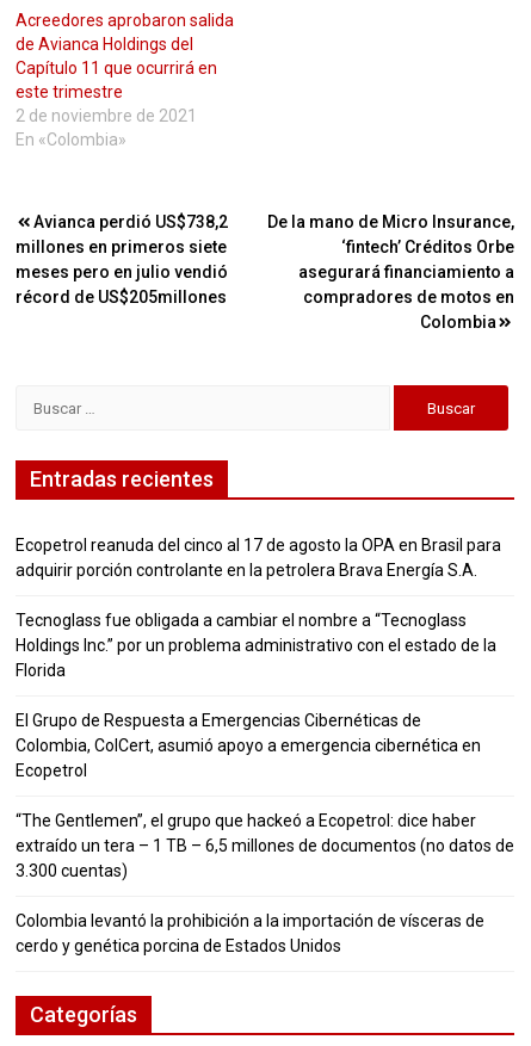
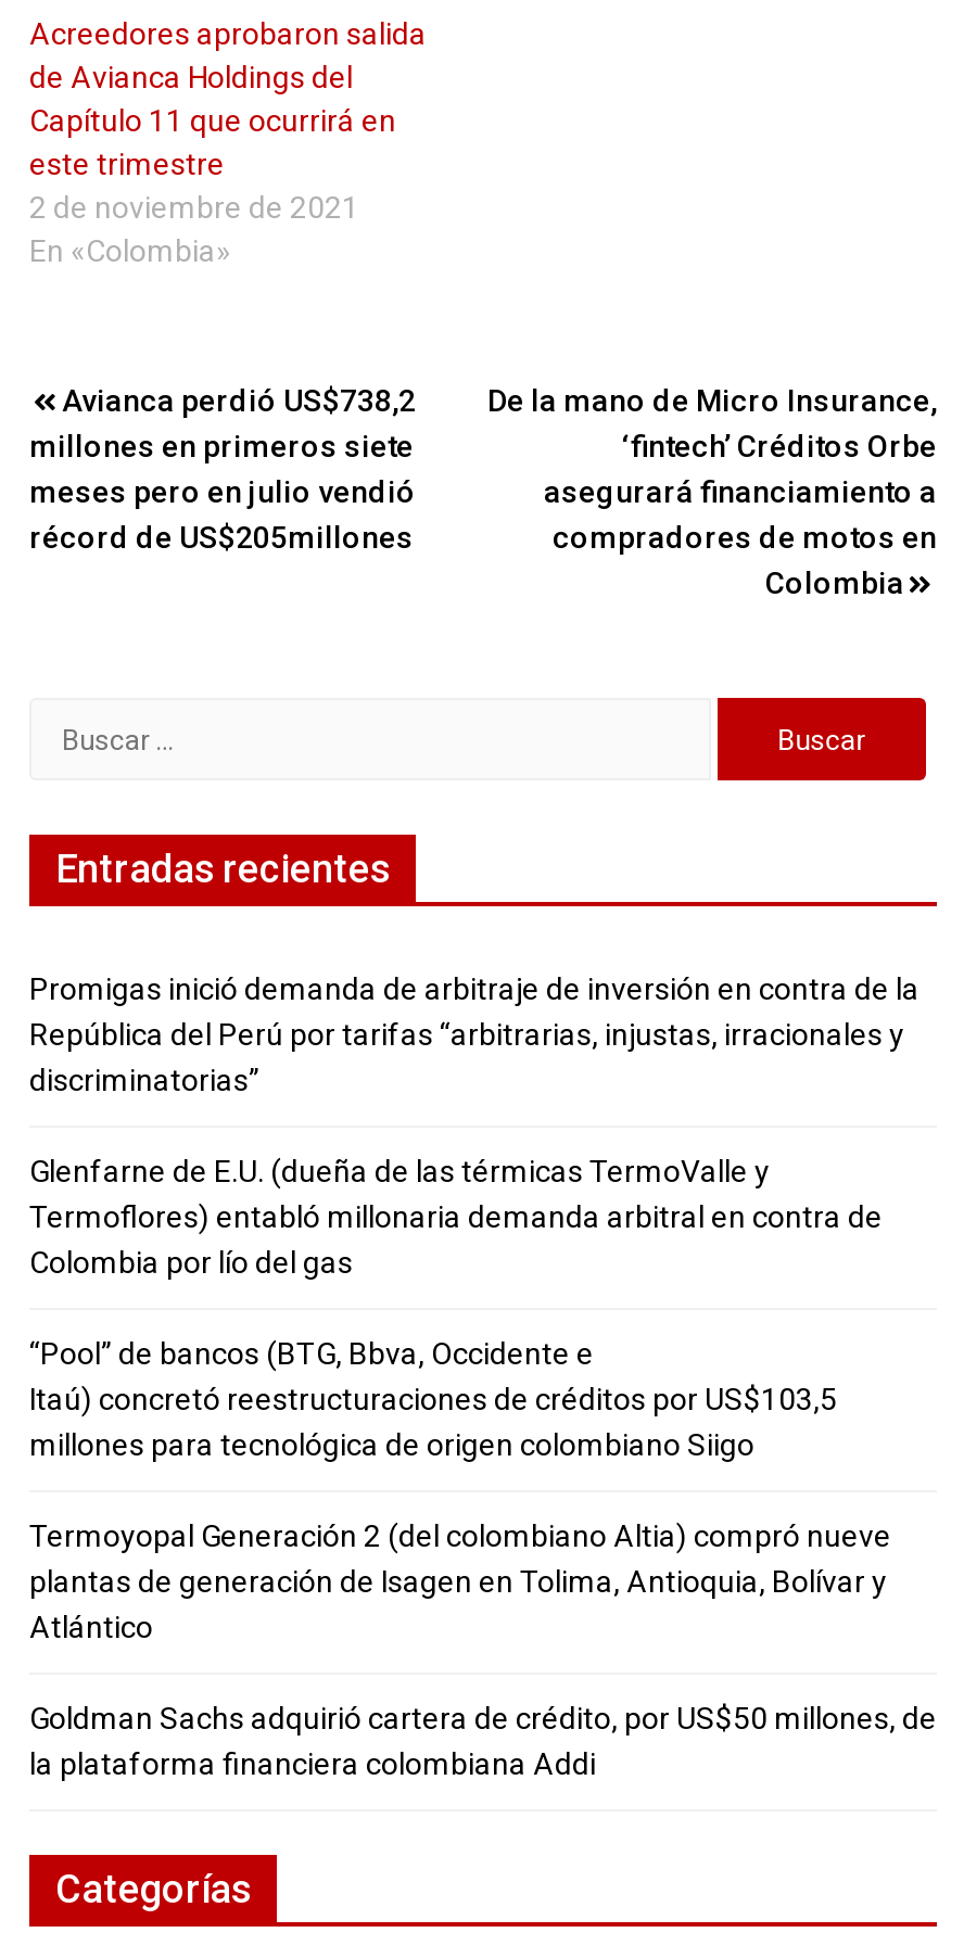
- Ecopetrol reanuda del cinco al 17 de agosto la OPA en Brasil para
- adquirir porción controlante en la petrolera Brava Energía S.A.
+ Promigas inició demanda de arbitraje de inversión en contra de la
+ República del Perú por tarifas “arbitrarias, injustas, irracionales y
+ discriminatorias”

- Tecnoglass fue obligada a cambiar el nombre a “Tecnoglass
- Holdings Inc.” por un problema administrativo con el estado de la
- Florida
+ Glenfarne de E.U. (dueña de las térmicas TermoValle y
+ Termoflores) entabló millonaria demanda arbitral en contra de
+ Colombia por lío del gas

- El Grupo de Respuesta a Emergencias Cibernéticas de
- Colombia, ColCert, asumió apoyo a emergencia cibernética en
- Ecopetrol
+ “Pool” de bancos (BTG, Bbva, Occidente e
+ Itaú) concretó reestructuraciones de créditos por US$103,5
+ millones para tecnológica de origen colombiano Siigo

- “The Gentlemen”, el grupo que hackeó a Ecopetrol: dice haber
- extraído un tera – 1 TB – 6,5 millones de documentos (no datos de
- 3.300 cuentas)
+ Termoyopal Generación 2 (del colombiano Altia) compró nueve
+ plantas de generación de Isagen en Tolima, Antioquia, Bolívar y
+ Atlántico

- Colombia levantó la prohibición a la importación de vísceras de
- cerdo y genética porcina de Estados Unidos
+ Goldman Sachs adquirió cartera de crédito, por US$50 millones, de
+ la plataforma financiera colombiana Addi
